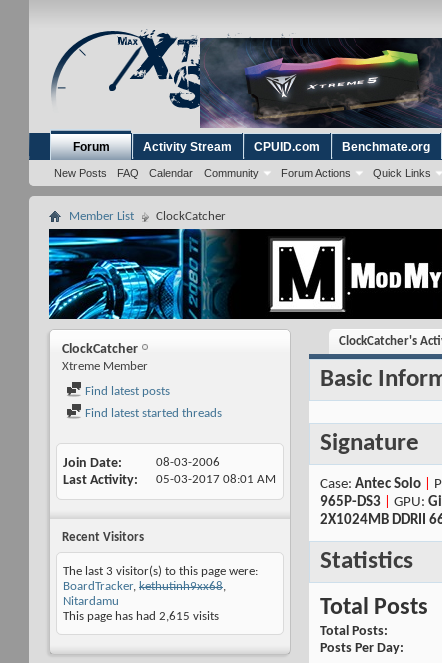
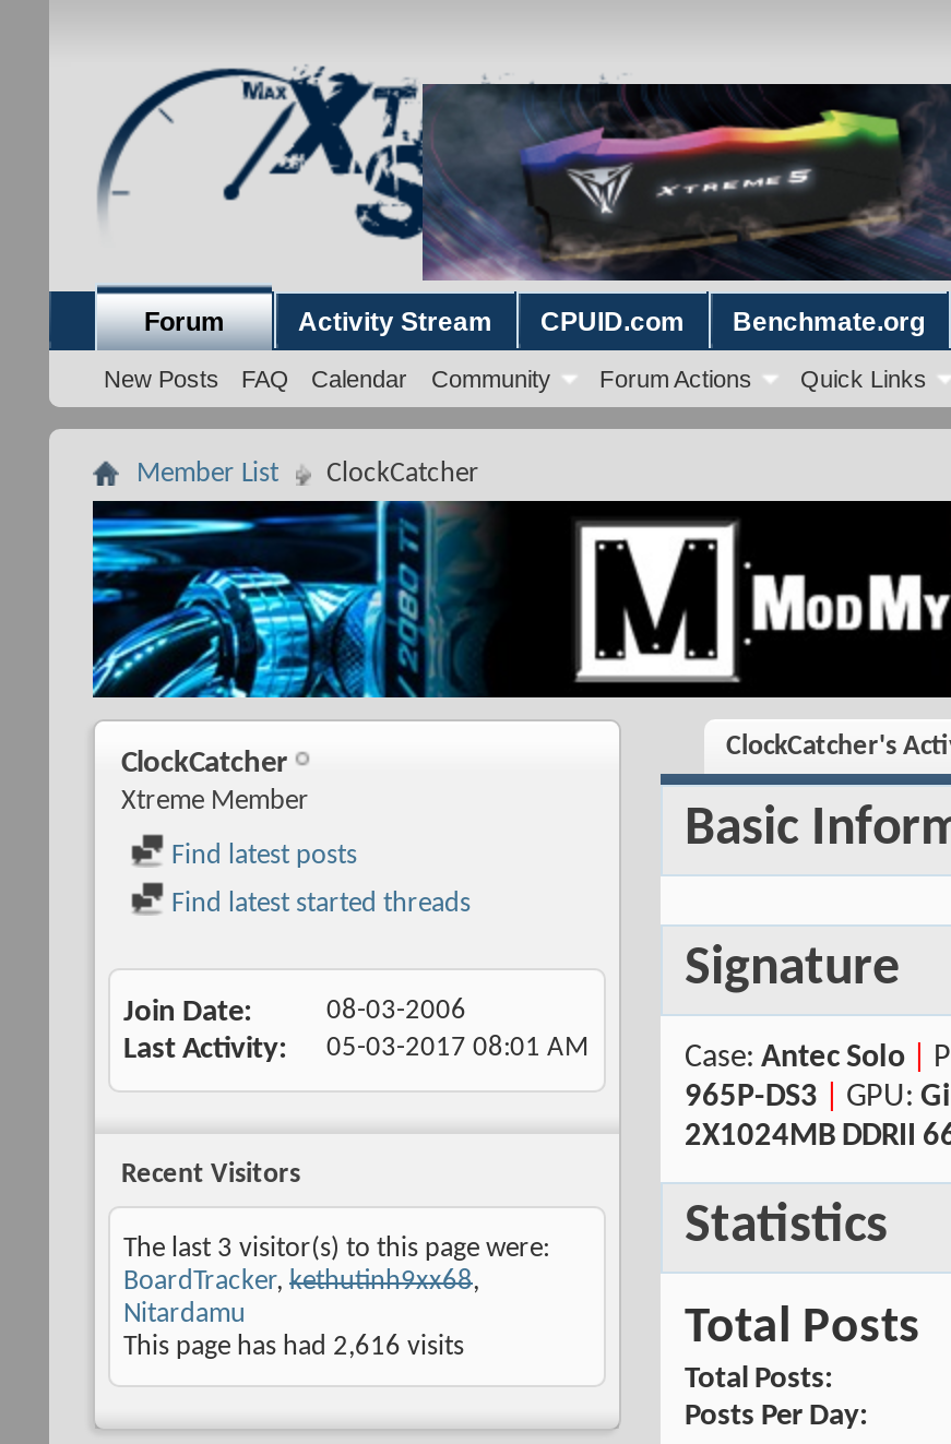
- This page has had 2,615 visits
+ This page has had 2,616 visits
